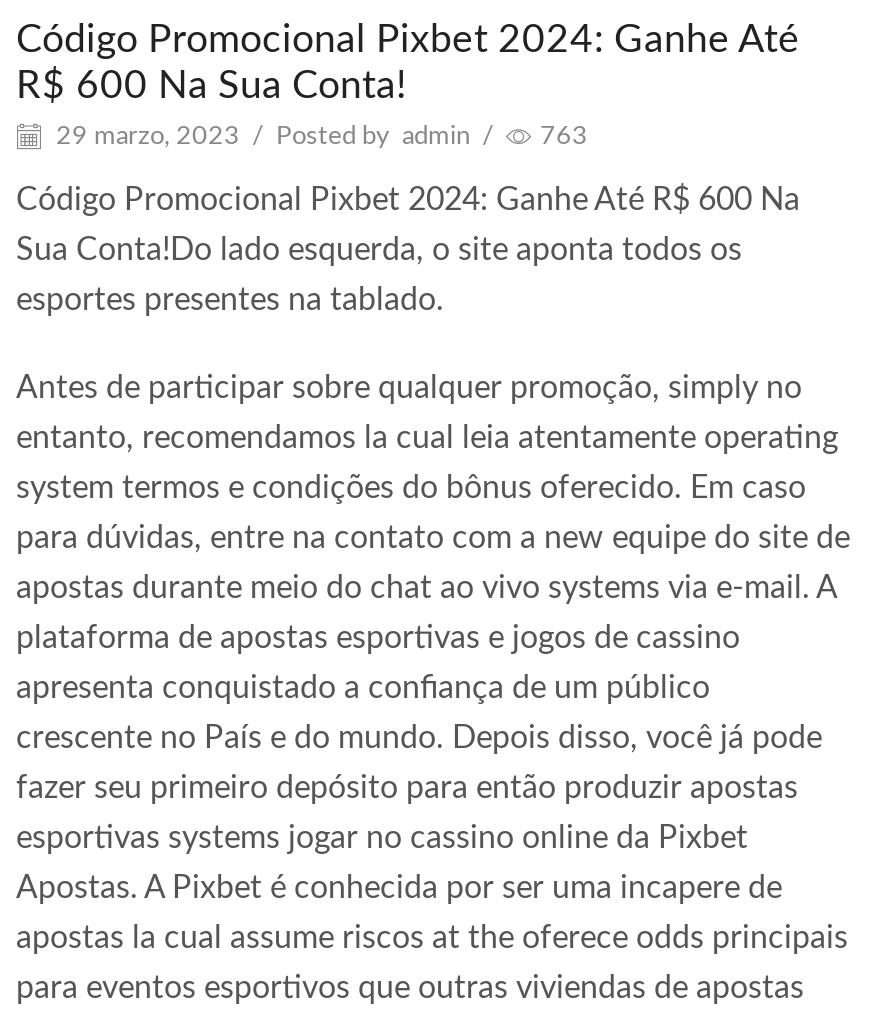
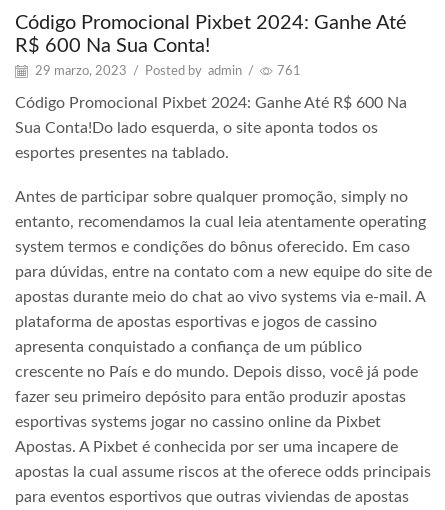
- 29 marzo, 2023 / Posted by admin / 763
+ 29 marzo, 2023 / Posted by admin / 761
